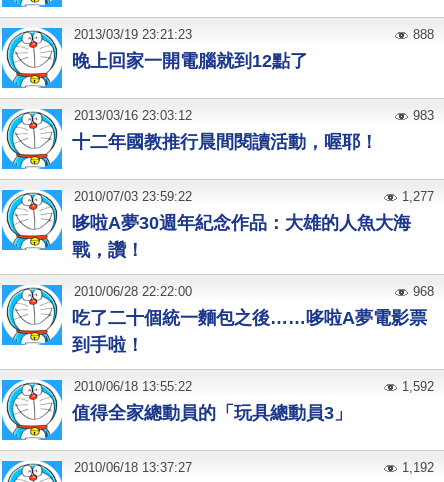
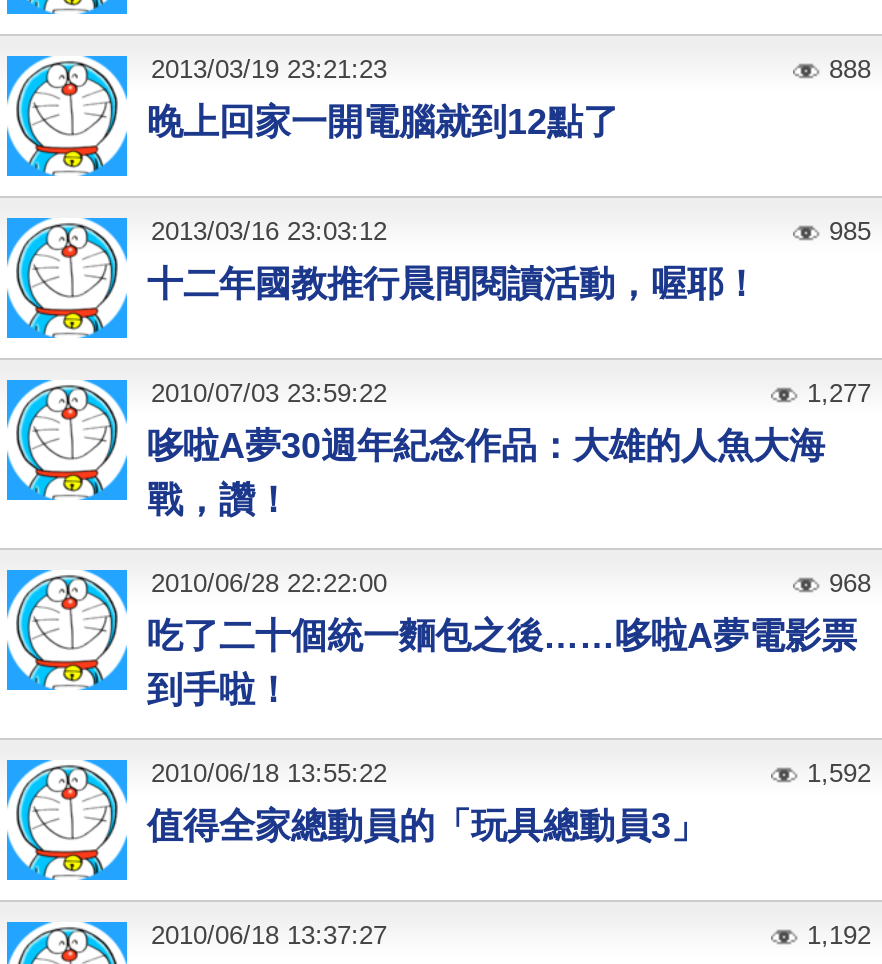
- 983
+ 985
